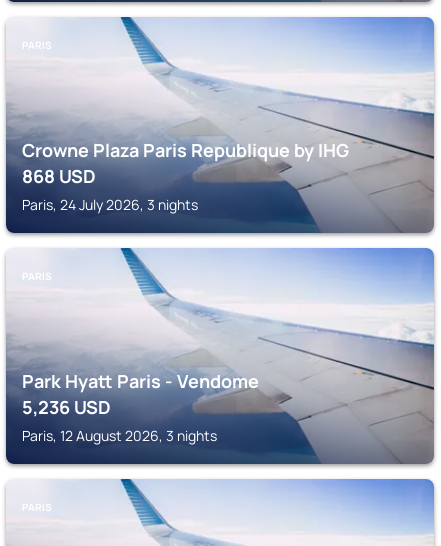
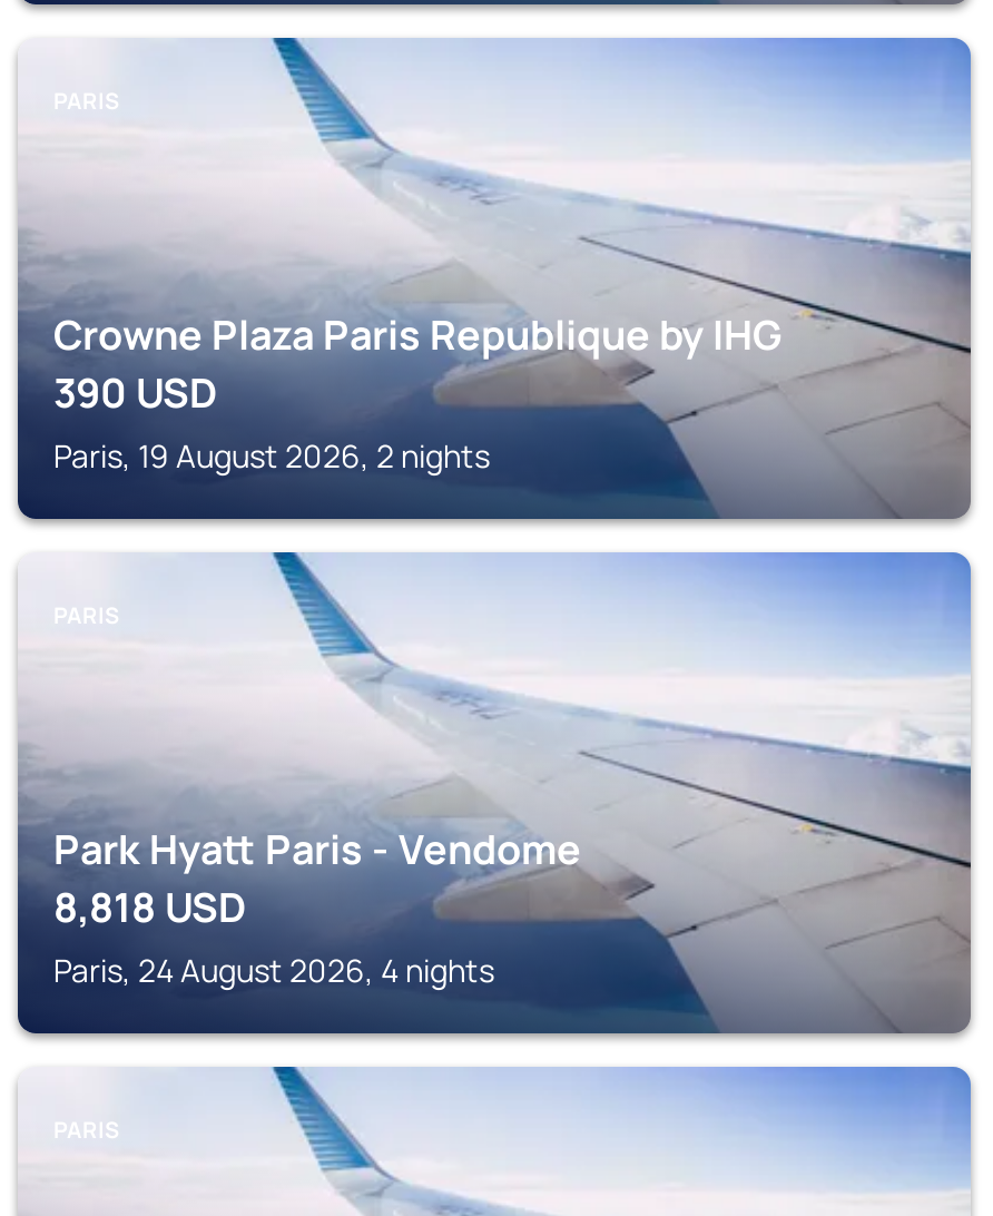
- 868 USD
+ 390 USD

- Paris, 24 July 2026, 3 nights
+ Paris, 19 August 2026, 2 nights

- 5,236 USD
+ 8,818 USD

- Paris, 12 August 2026, 3 nights
+ Paris, 24 August 2026, 4 nights
